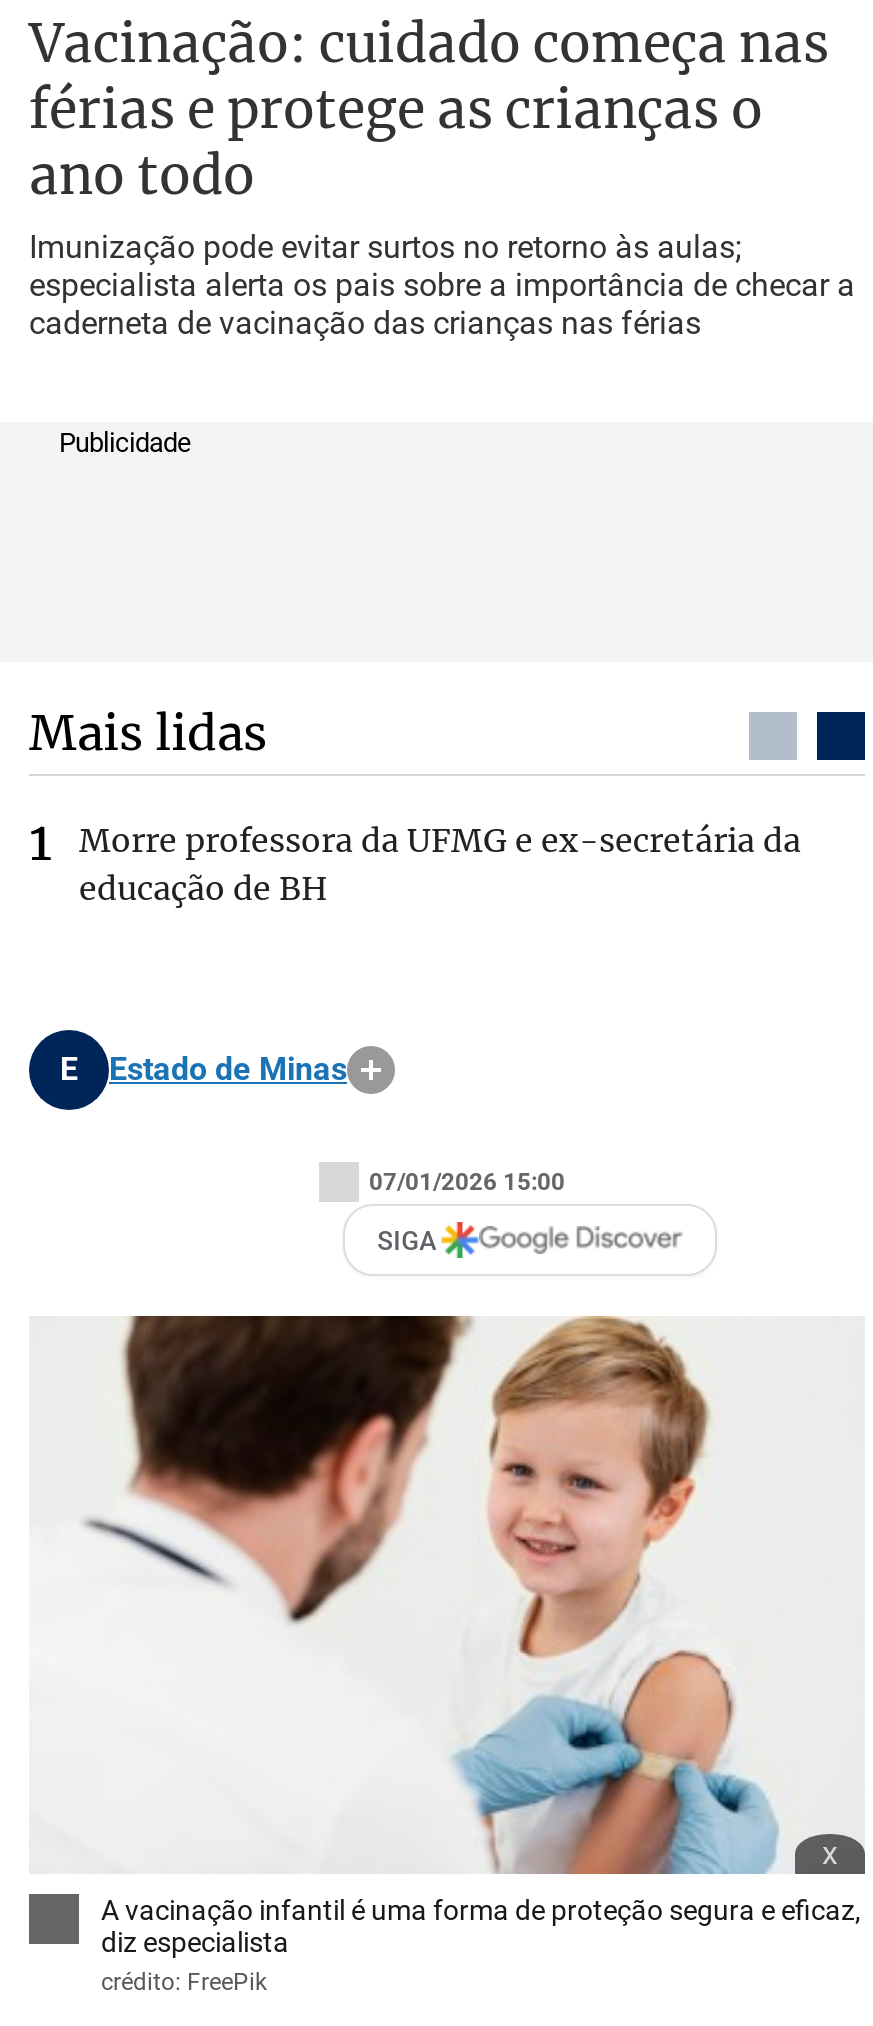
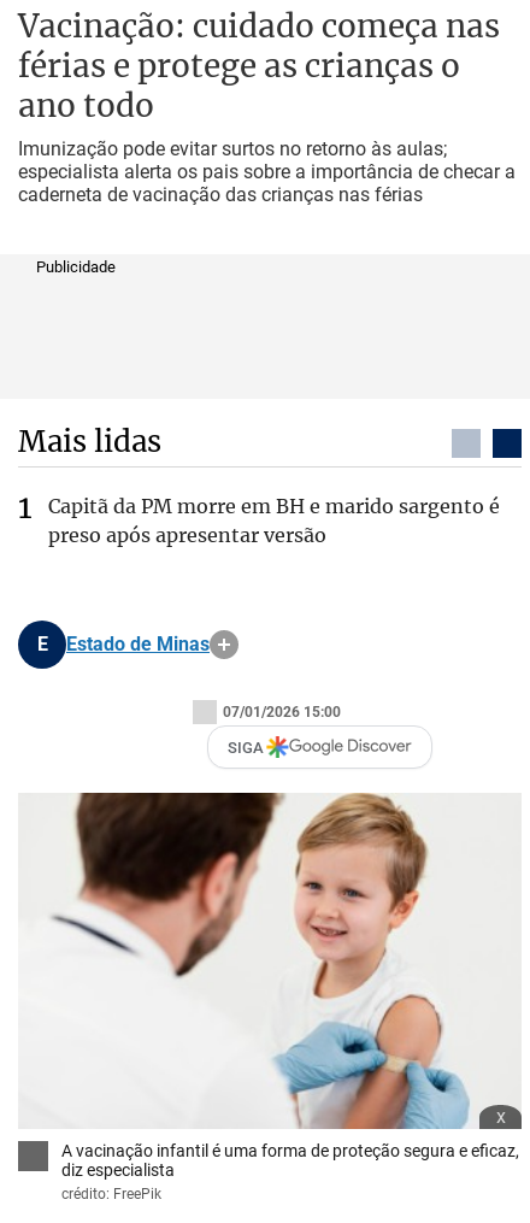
- Morre professora da UFMG e ex-secretária da
- educação de BH
+ Capitã da PM morre em BH e marido sargento é
+ preso após apresentar versão
